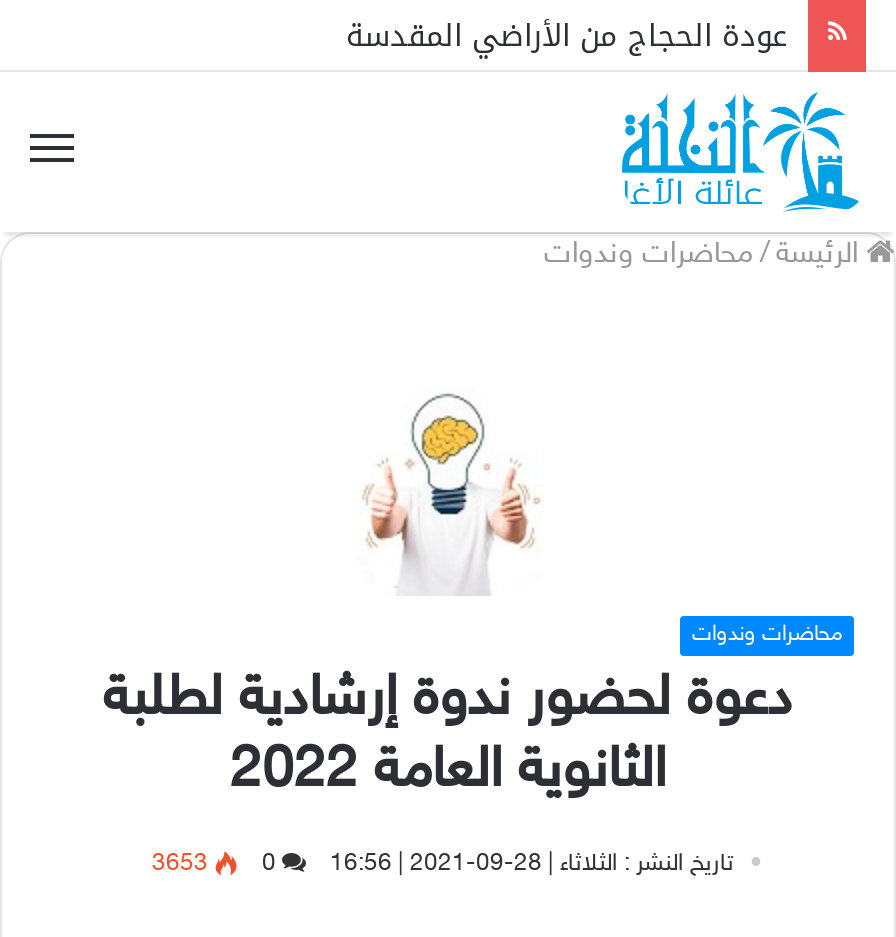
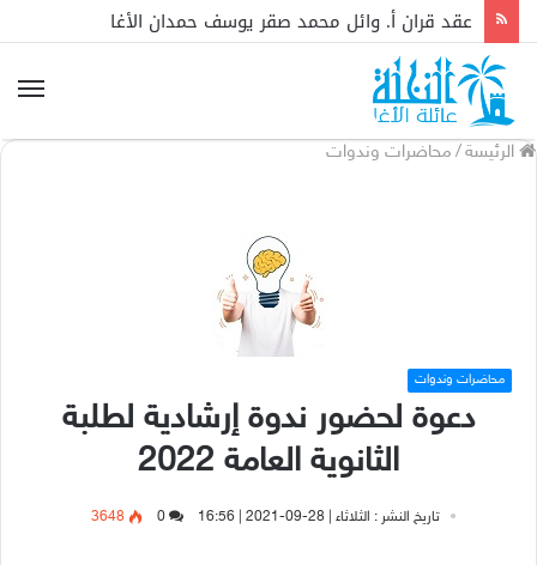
- عودة الحجاج من الأراضي المقدسة
+ عقد قران أ. وائل محمد صقر يوسف حمدان الأغا

- 3653
+ 3648
